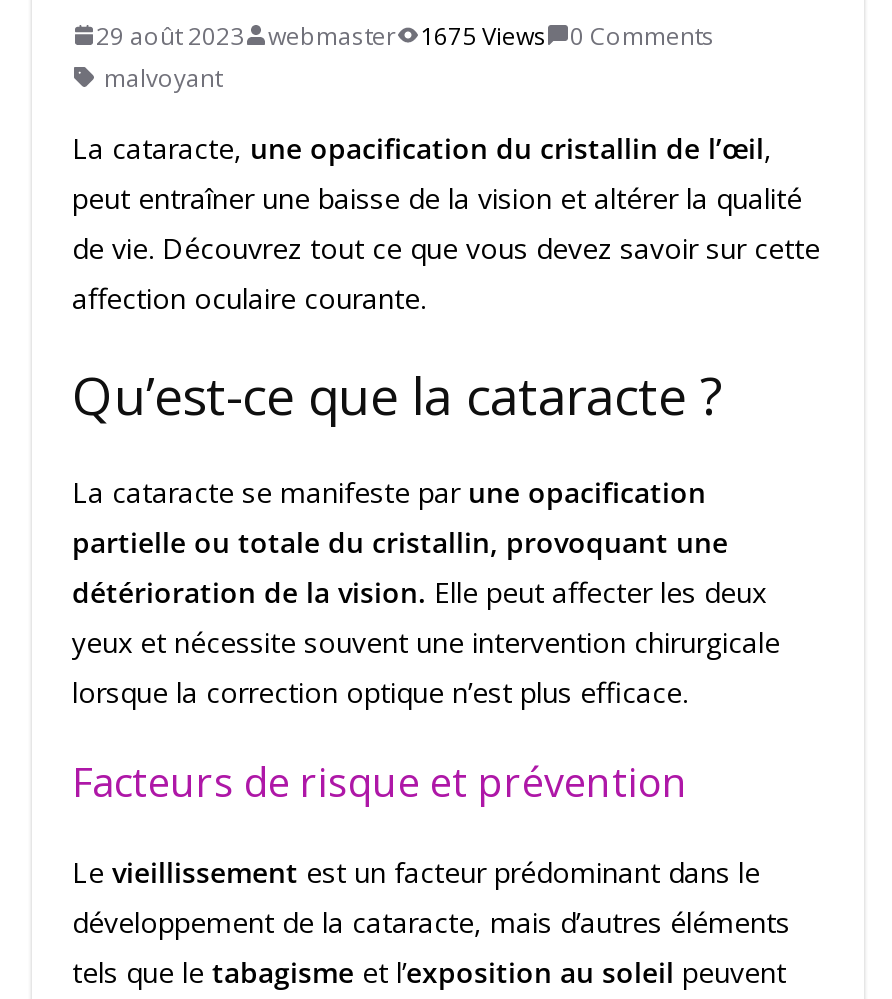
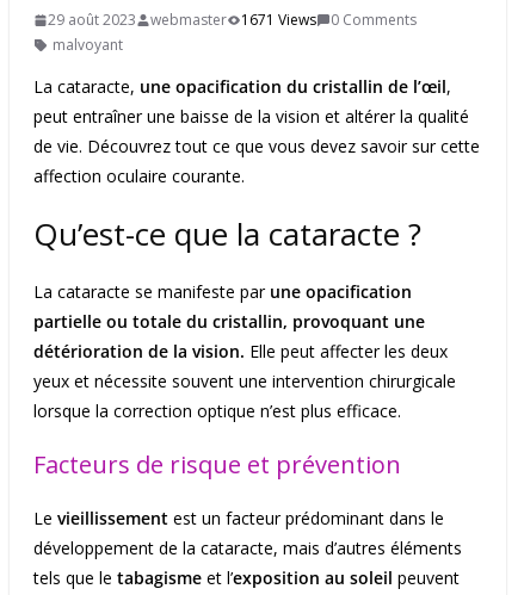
- 29 août 2023 webmaster 1675 Views 0 Comments
+ 29 août 2023 webmaster 1671 Views 0 Comments
